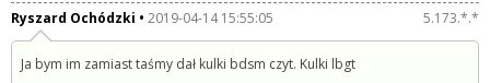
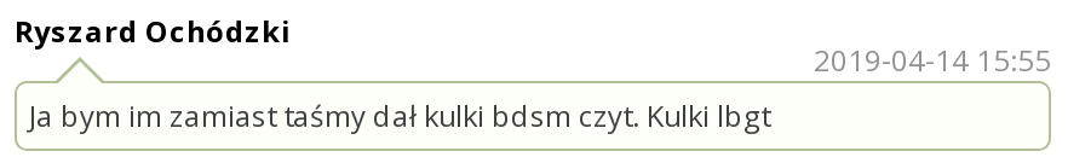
- 2019-04-14 15:55:05
- 5.173.*.*
+ 2019-04-14 15:55
